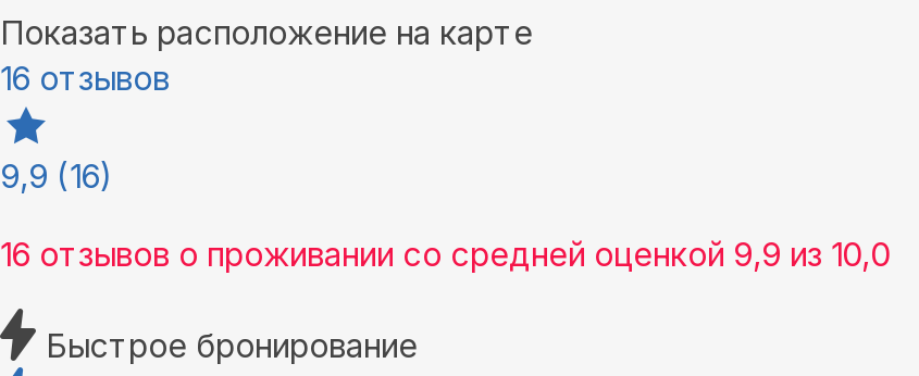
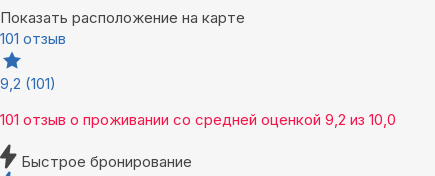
- 16 отзывов
+ 101 отзыв

- 9,9 (16)
+ 9,2 (101)

- 16 отзывов о проживании со средней оценкой 9,9 из 10,0
+ 101 отзыв о проживании со средней оценкой 9,2 из 10,0
